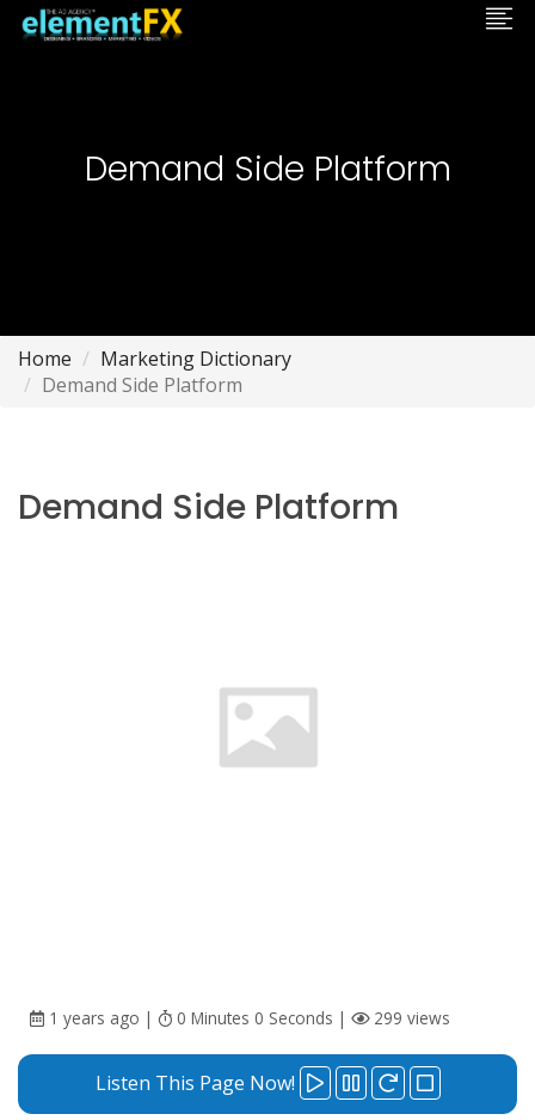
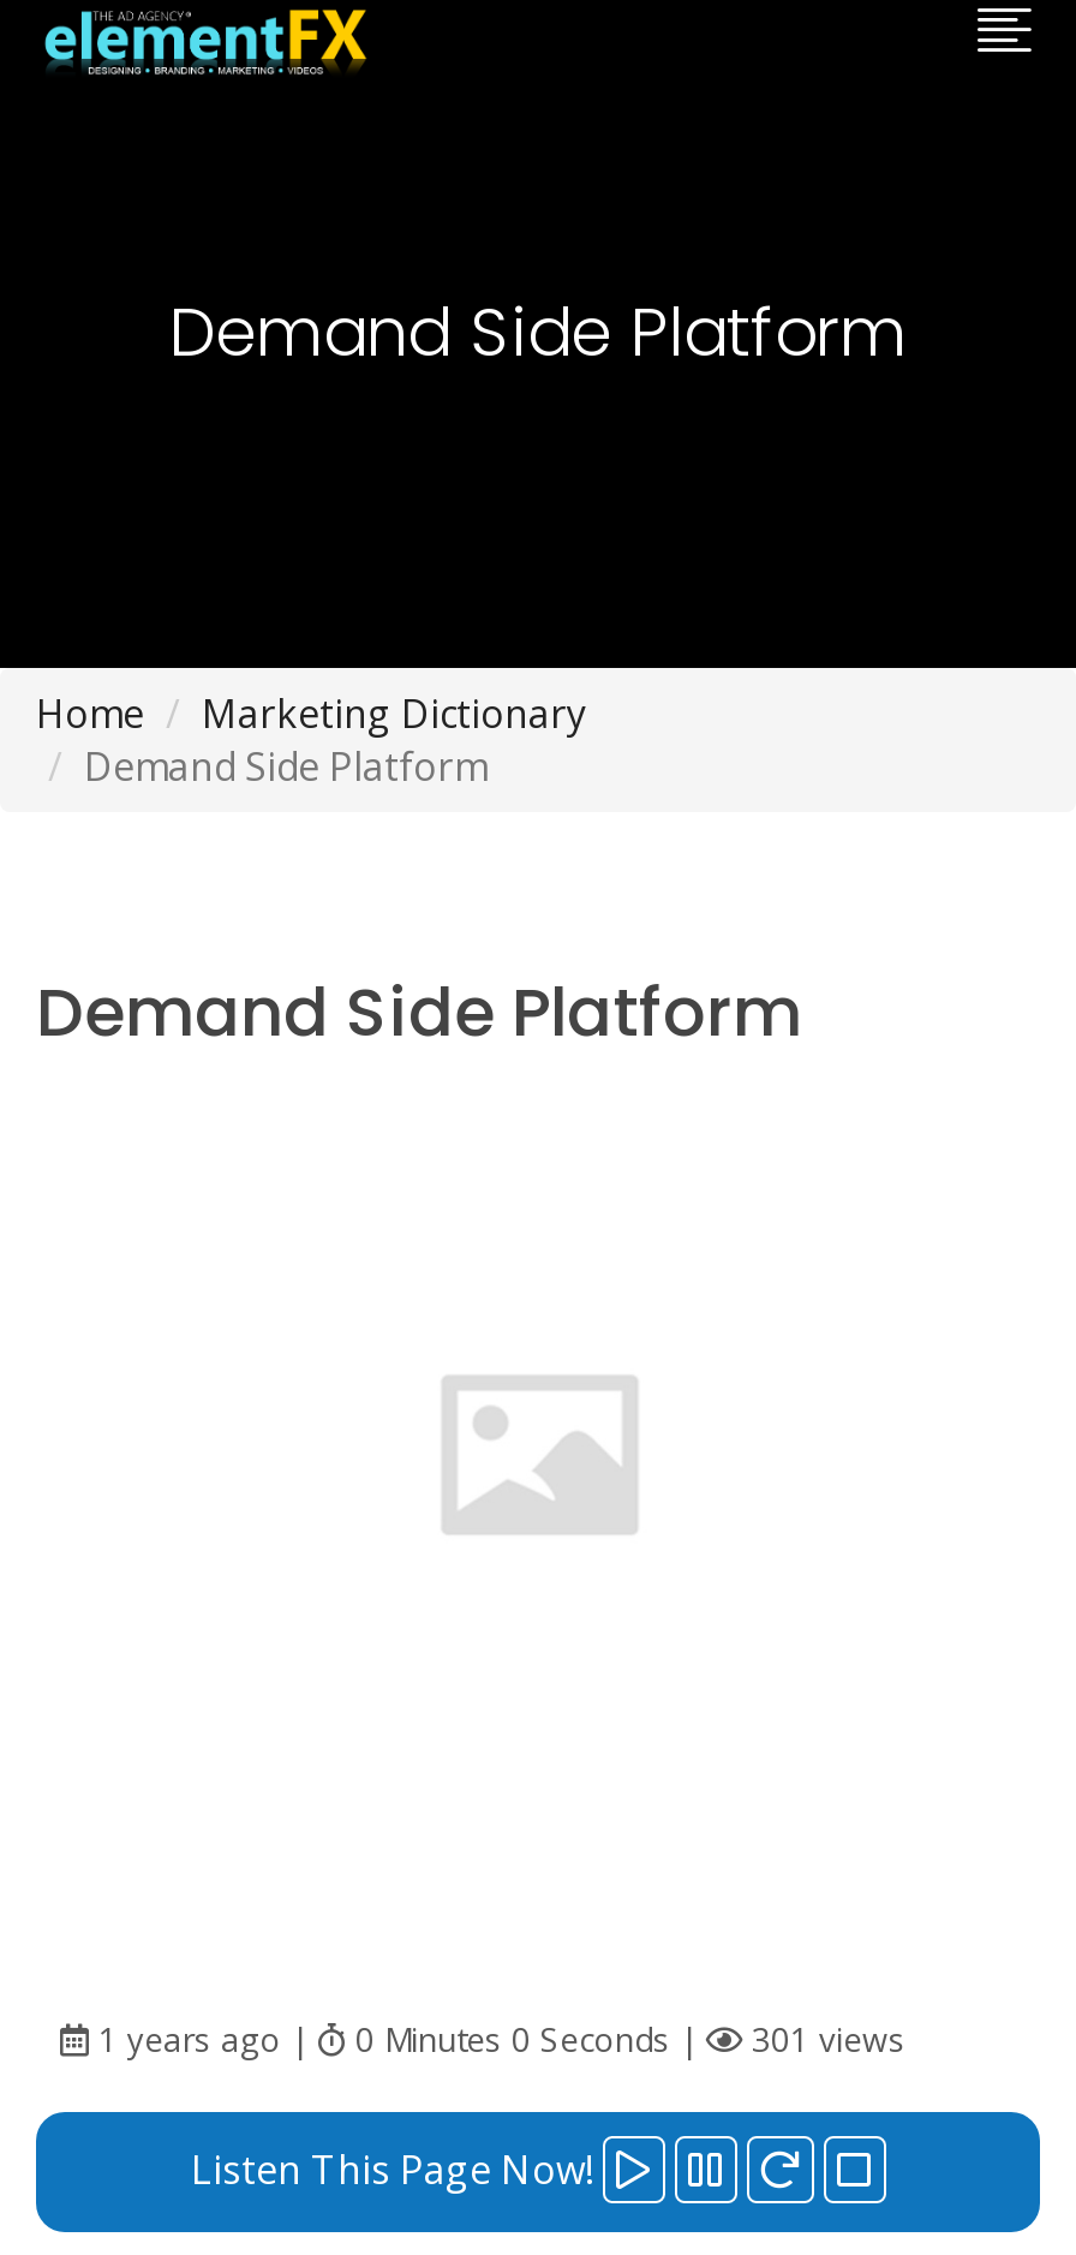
- 299 views
+ 301 views
